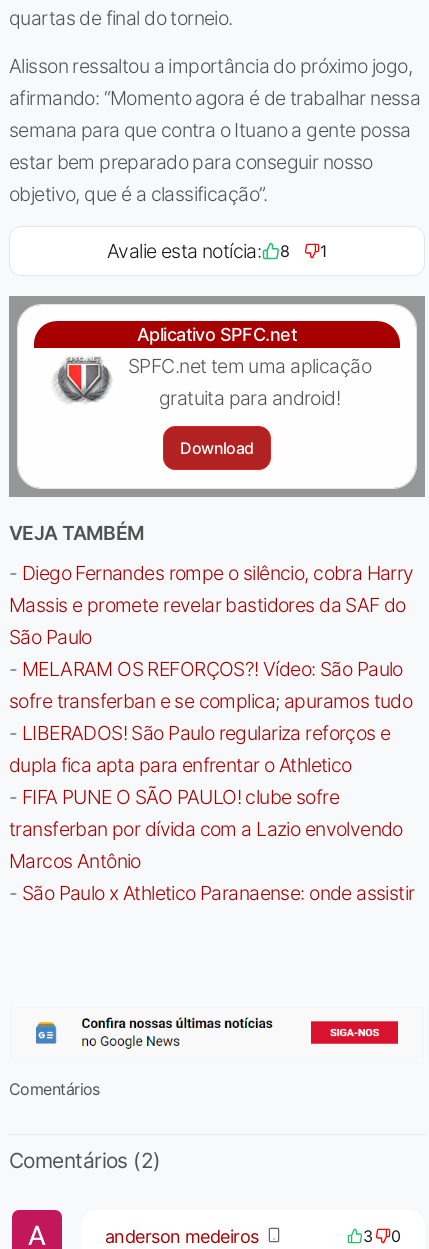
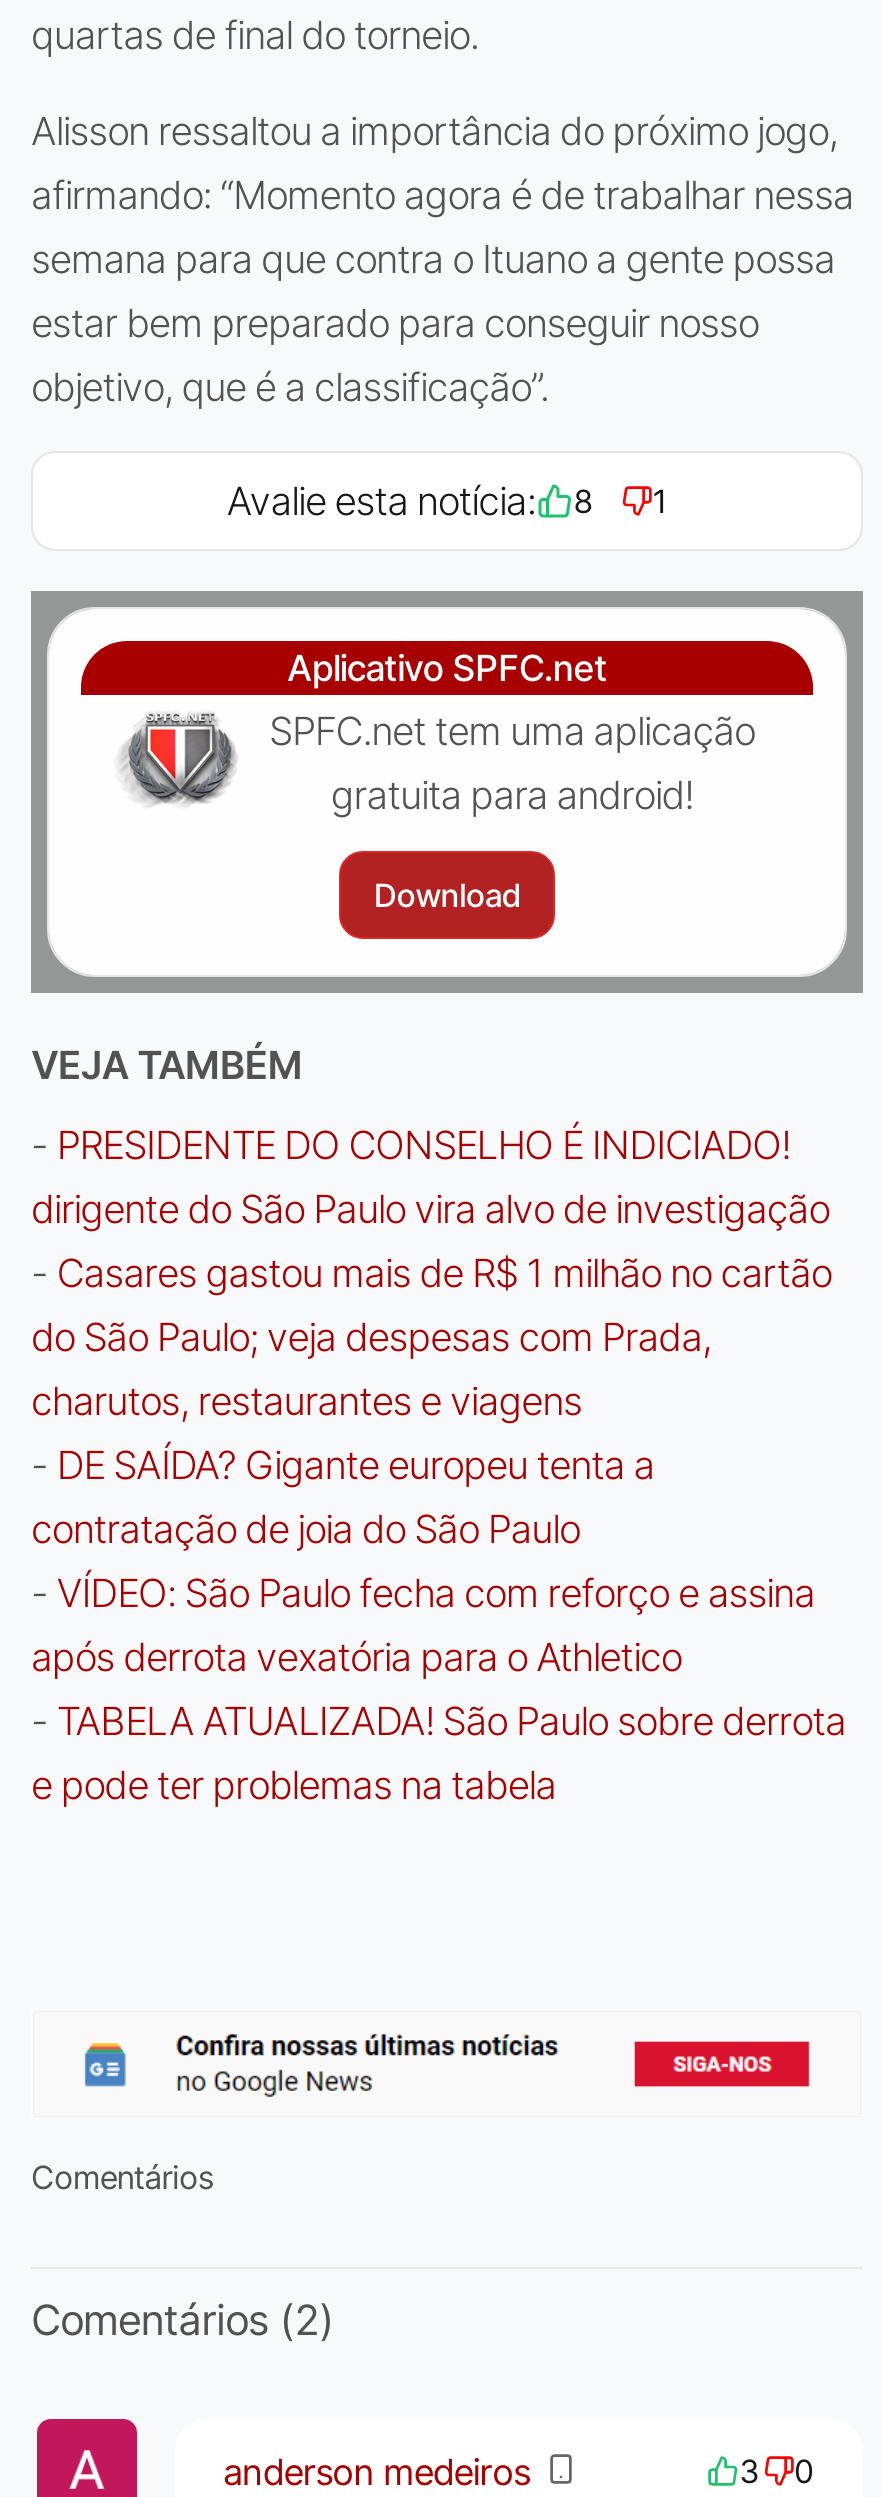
- - Diego Fernandes rompe o silêncio, cobra Harry
- Massis e promete revelar bastidores da SAF do
- São Paulo
- - MELARAM OS REFORÇOS?! Vídeo: São Paulo
- sofre transferban e se complica; apuramos tudo
- - LIBERADOS! São Paulo regulariza reforços e
- dupla fica apta para enfrentar o Athletico
- - FIFA PUNE O SÃO PAULO! clube sofre
- transferban por dívida com a Lazio envolvendo
- Marcos Antônio
- - São Paulo x Athletico Paranaense: onde assistir
+ - PRESIDENTE DO CONSELHO É INDICIADO!
+ dirigente do São Paulo vira alvo de investigação
+ - Casares gastou mais de R$ 1 milhão no cartão
+ do São Paulo; veja despesas com Prada,
+ charutos, restaurantes e viagens
+ - DE SAÍDA? Gigante europeu tenta a
+ contratação de joia do São Paulo
+ - VÍDEO: São Paulo fecha com reforço e assina
+ após derrota vexatória para o Athletico
+ - TABELA ATUALIZADA! São Paulo sobre derrota
+ e pode ter problemas na tabela
